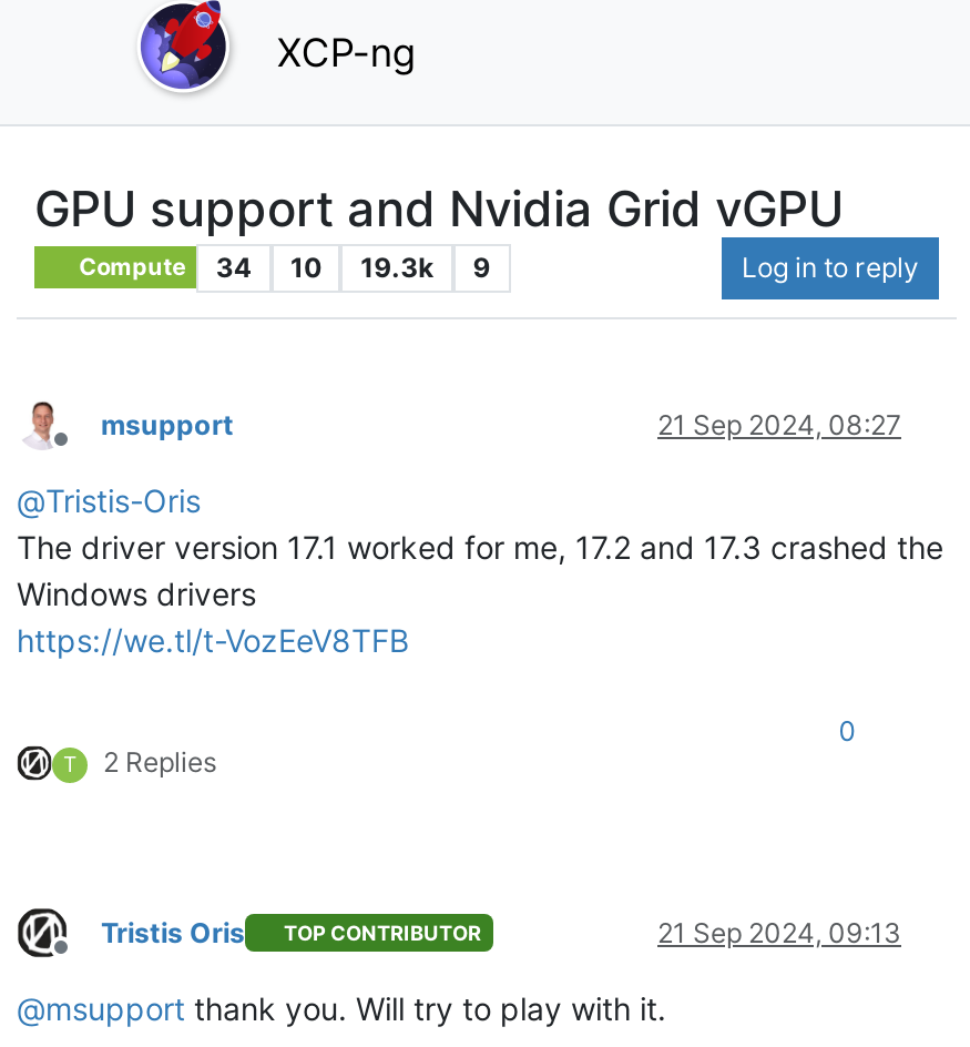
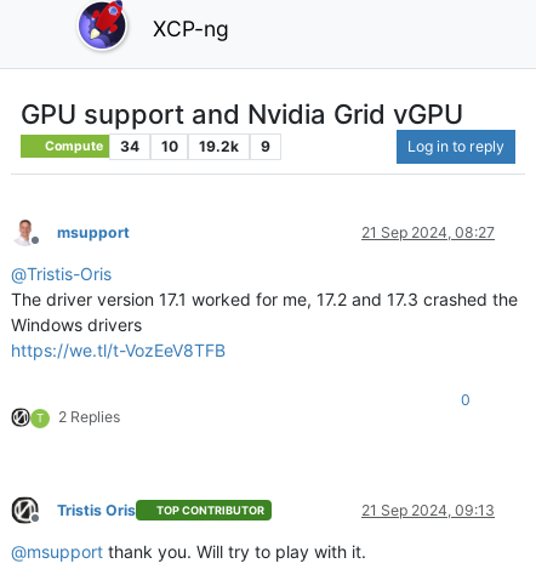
- Compute 34 10 19.3k 9
+ Compute 34 10 19.2k 9
